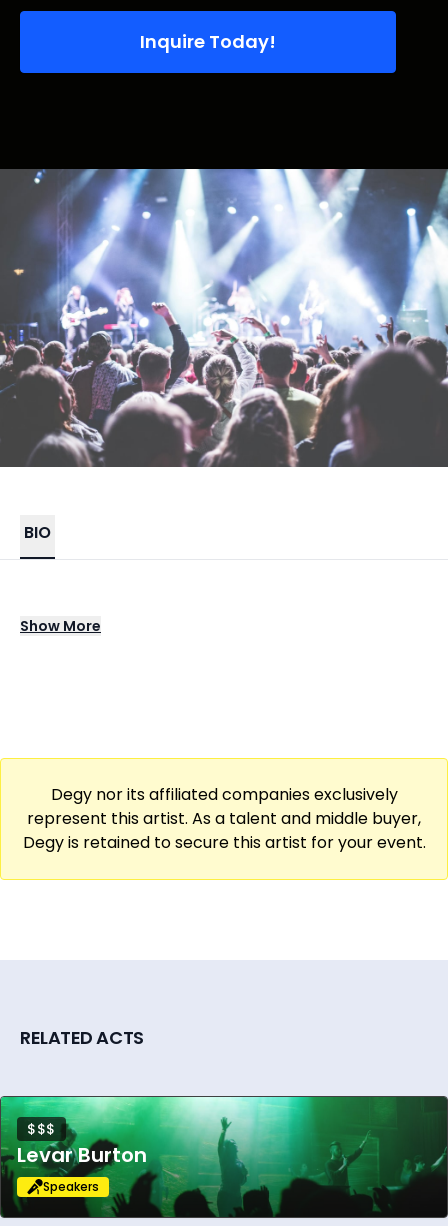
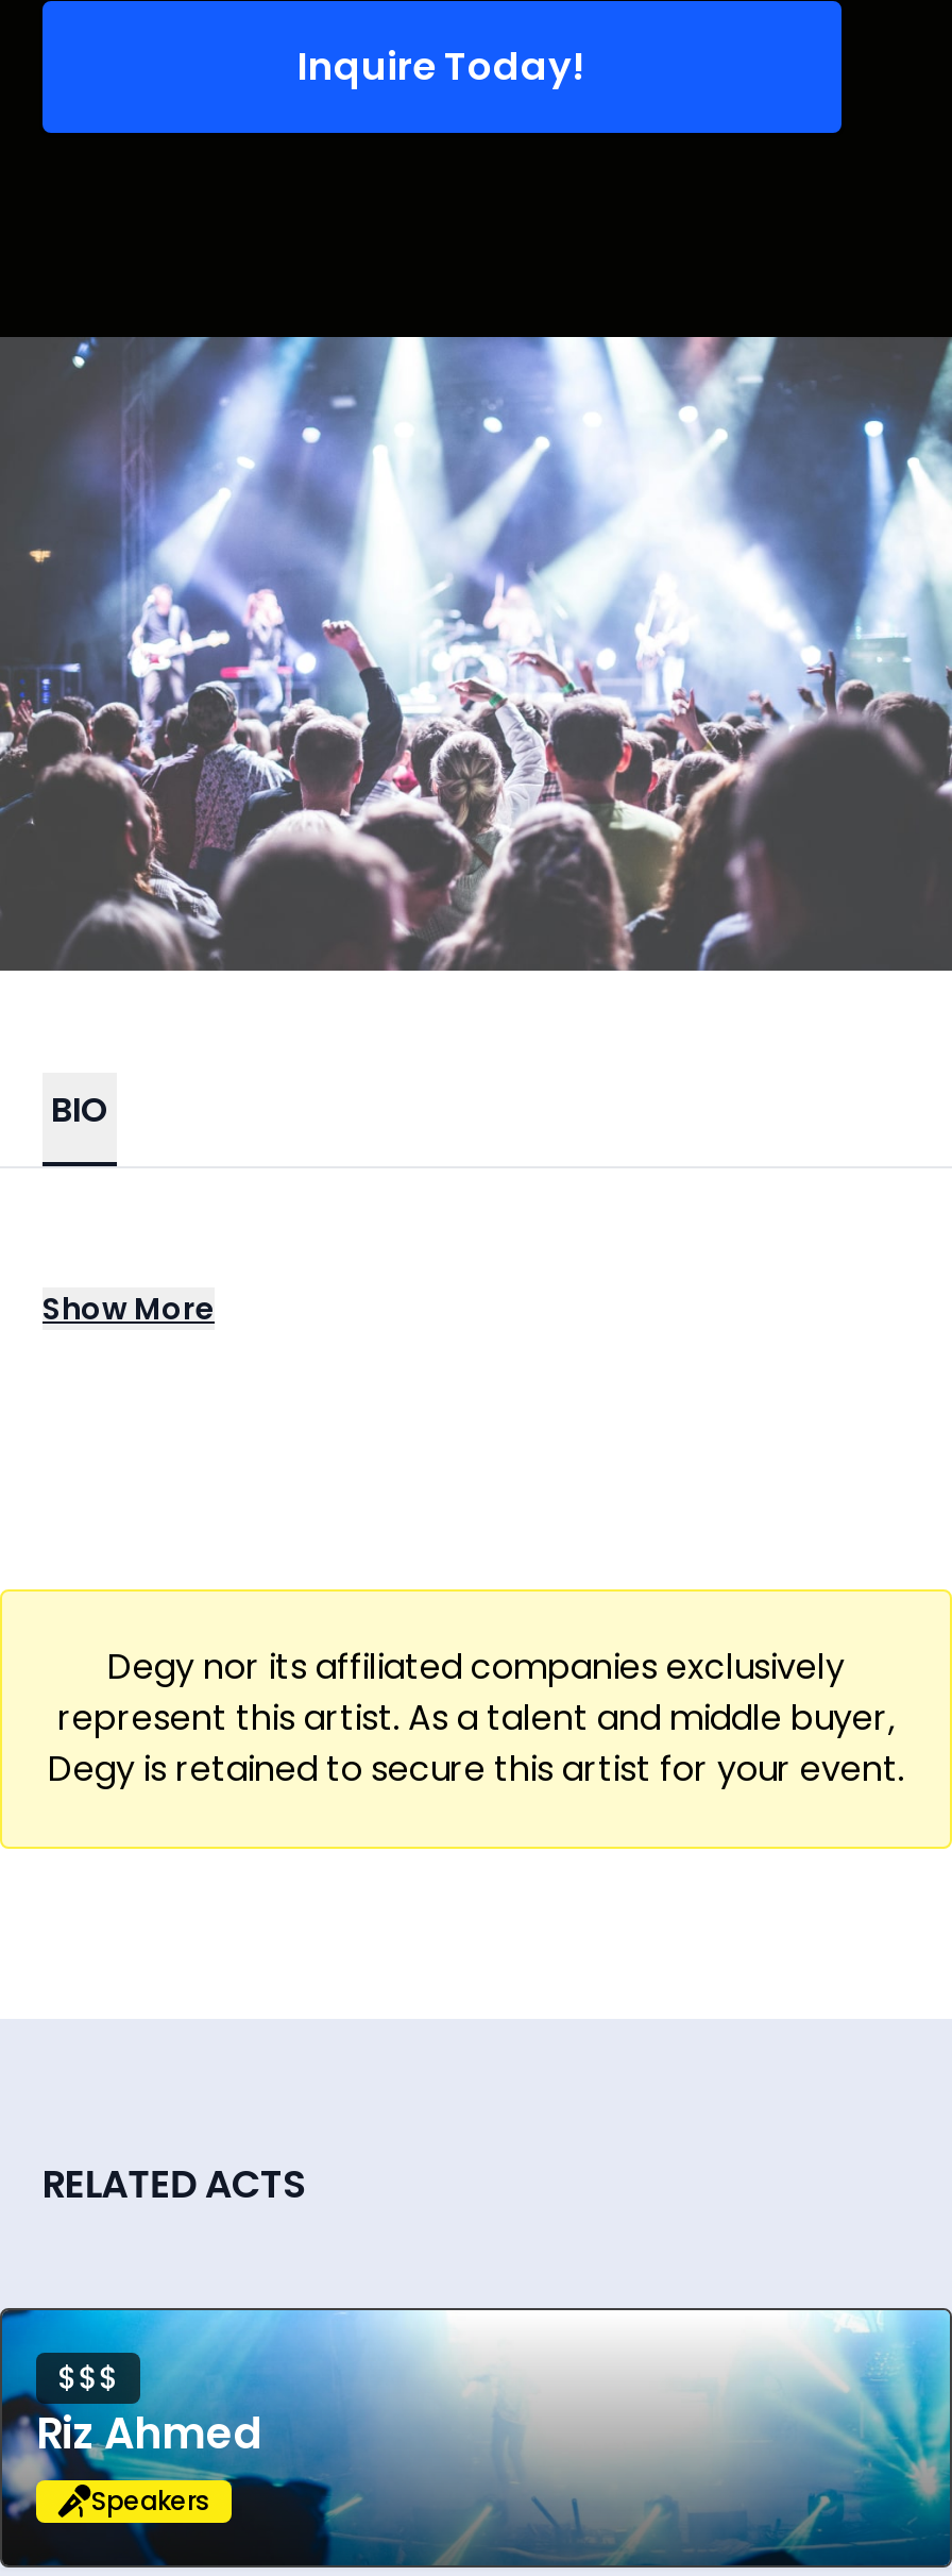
- [image]
- Levar Burton
+ [image]
+ Riz Ahmed
